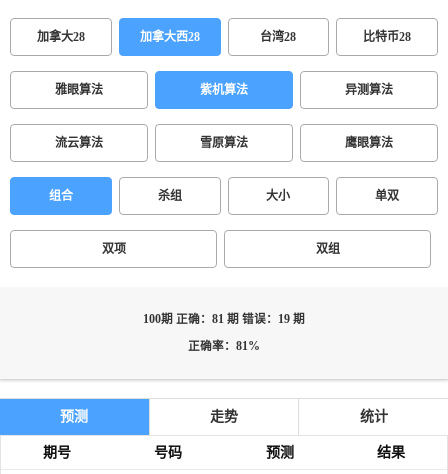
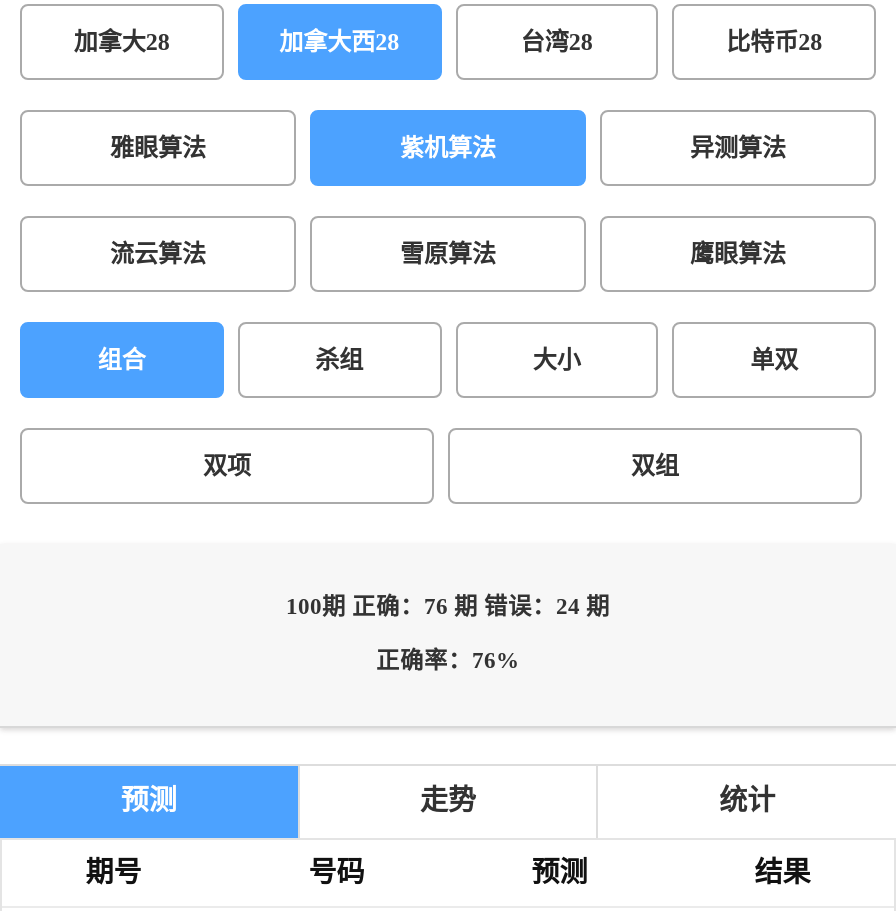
- 100期 正确：81 期 错误：19 期
+ 100期 正确：76 期 错误：24 期

- 正确率：81%
+ 正确率：76%
